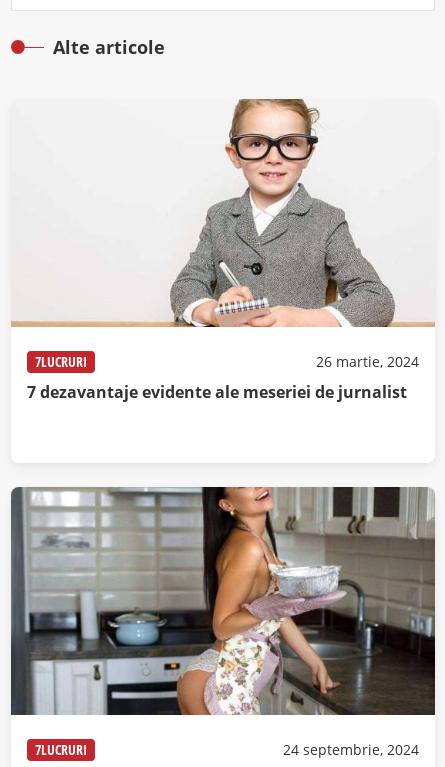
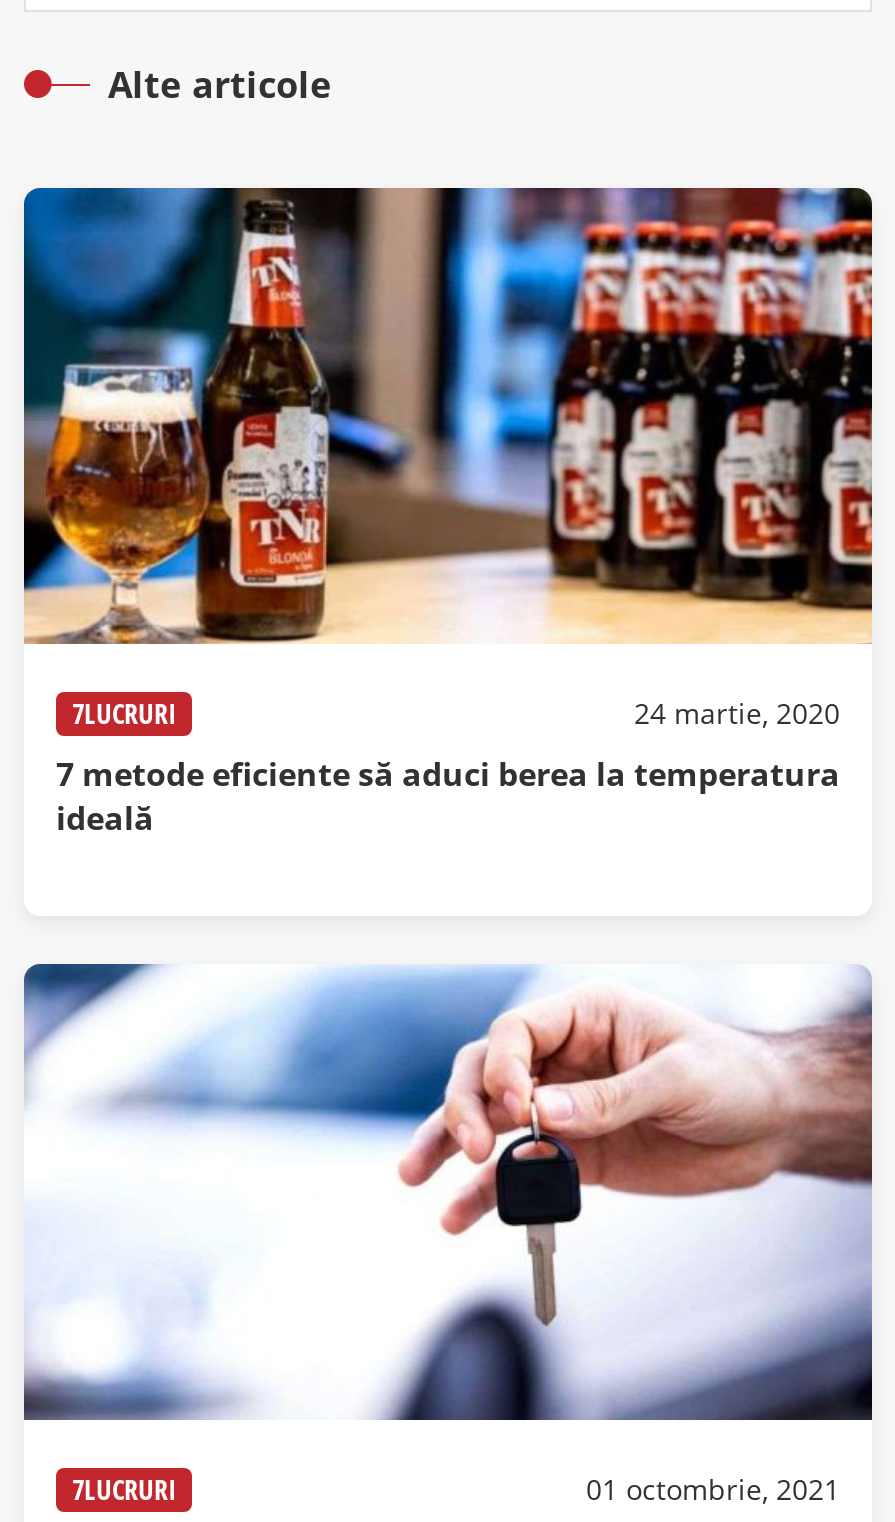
- [image]
- 26 martie, 2024
+ [image]
+ 24 martie, 2020

- 7 dezavantaje evidente ale meseriei de jurnalist
+ 7 metode eficiente să aduci berea la temperatura
+ ideală

- [image]
- 24 septembrie, 2024
+ [image]
+ 01 octombrie, 2021
